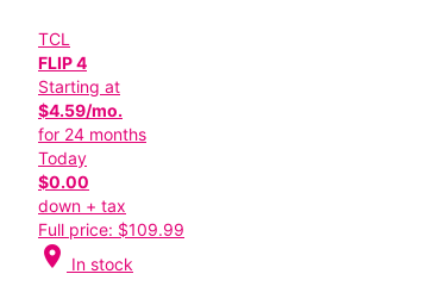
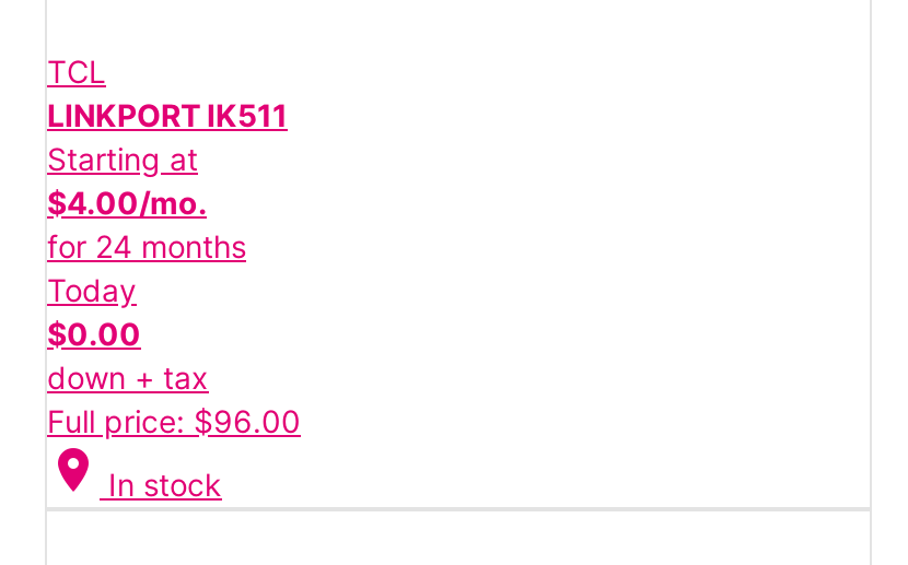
- FLIP 4
+ LINKPORT IK511

- $4.59/mo.
+ $4.00/mo.

- Full price: $109.99
+ Full price: $96.00
